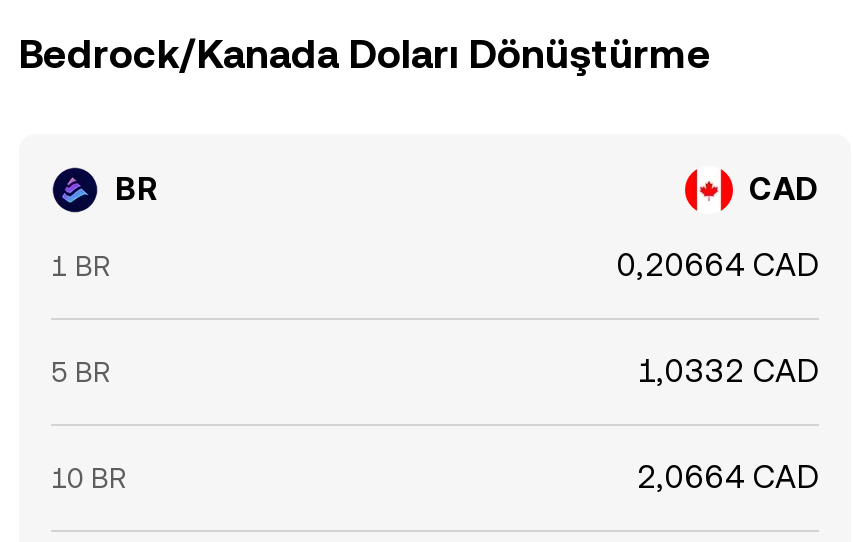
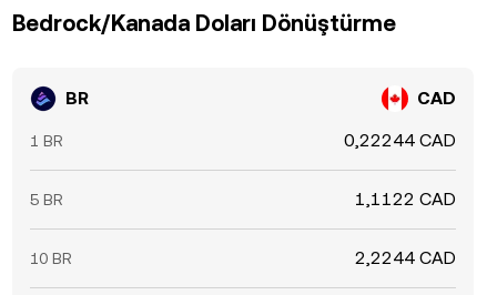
- 0,20664 CAD
+ 0,22244 CAD

- 1,0332 CAD
+ 1,1122 CAD

- 2,0664 CAD
+ 2,2244 CAD
